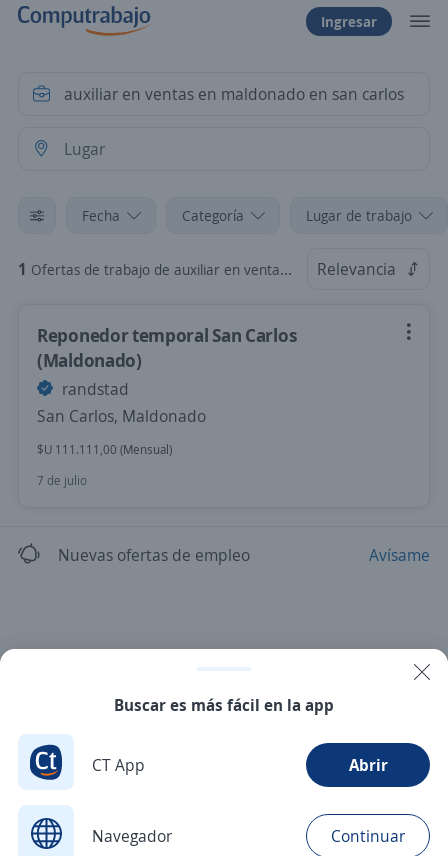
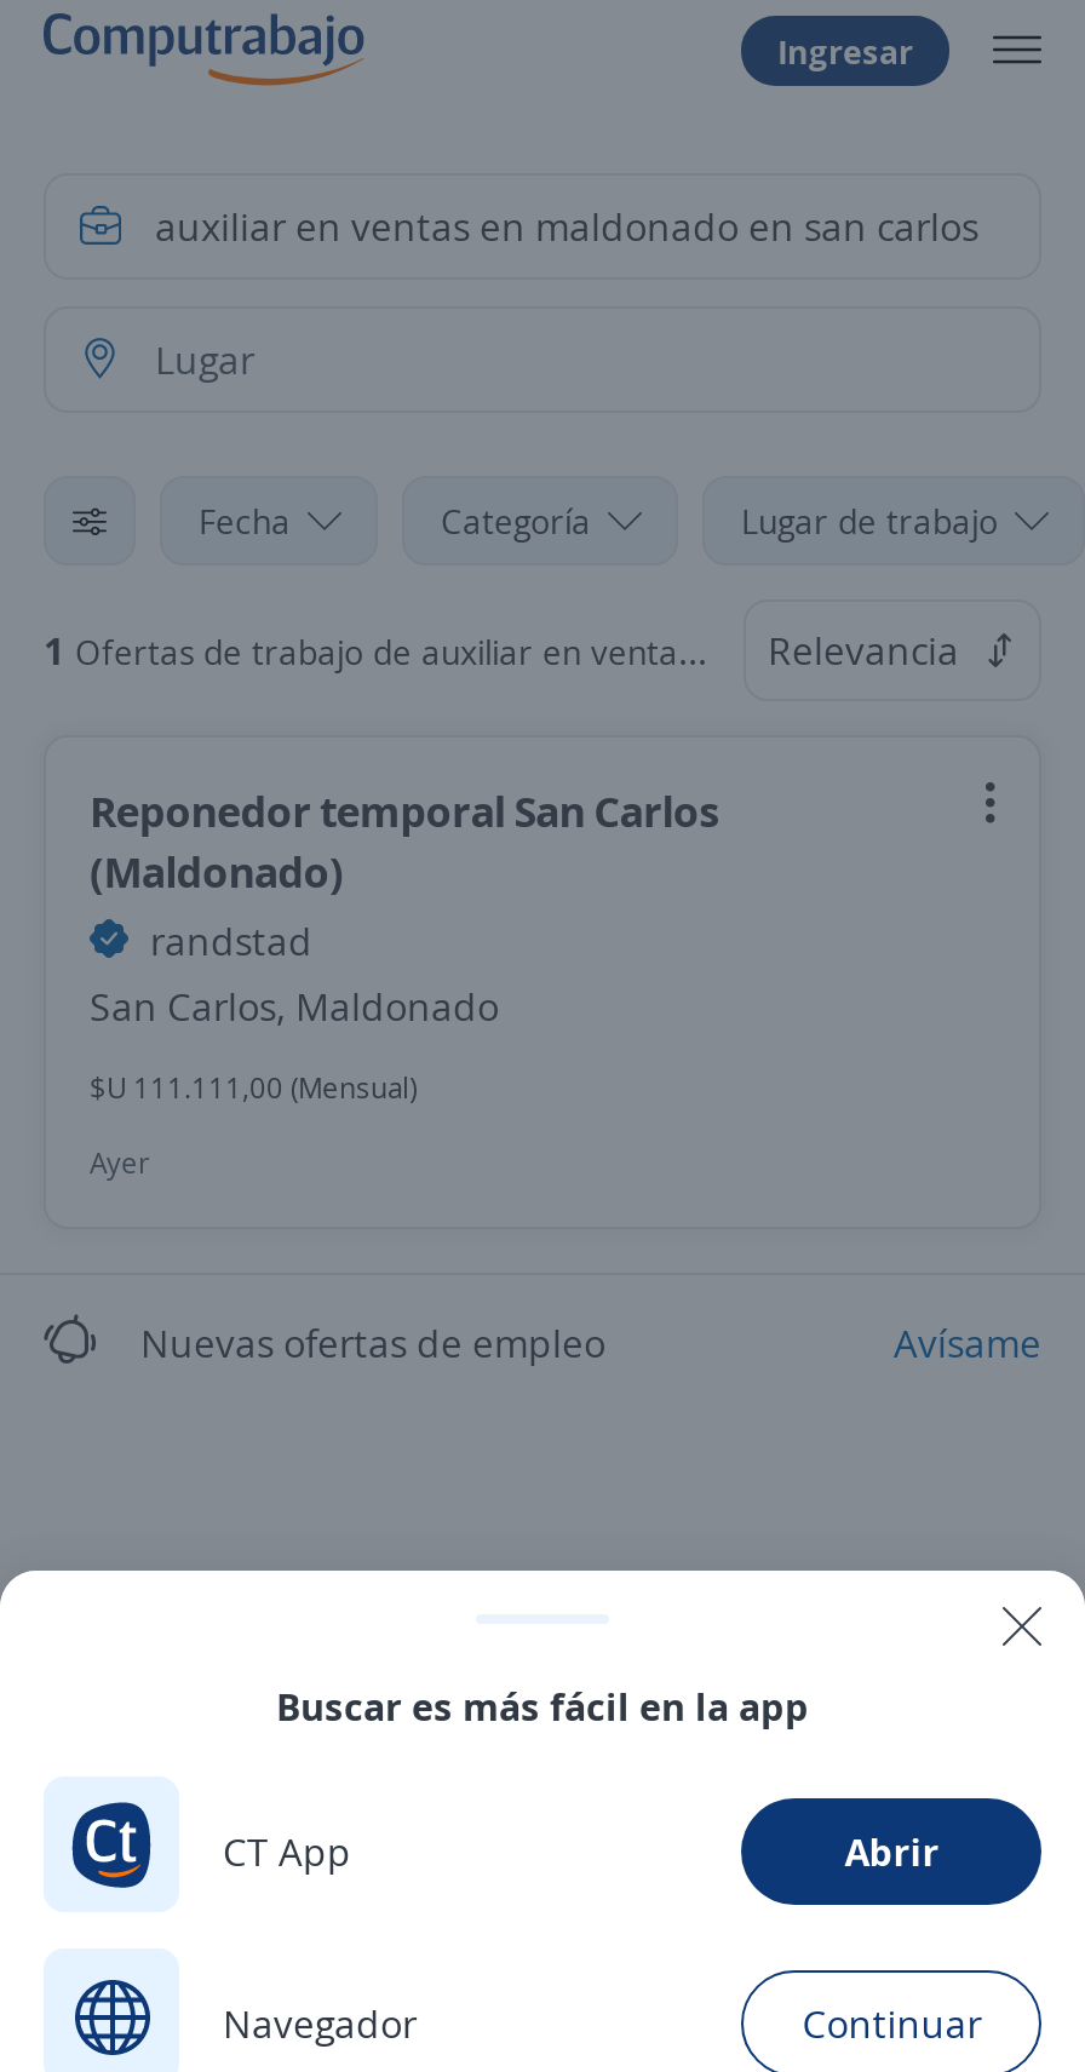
- 7 de julio
+ Ayer
